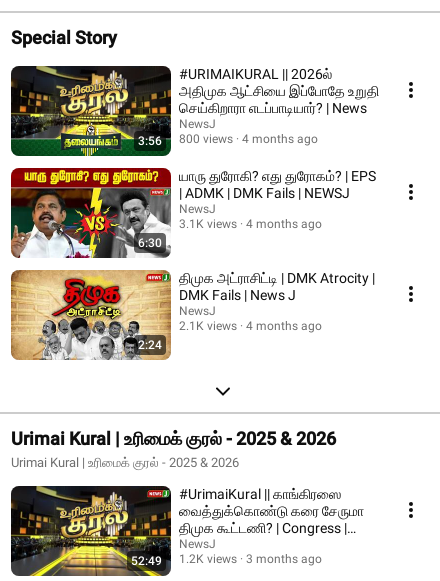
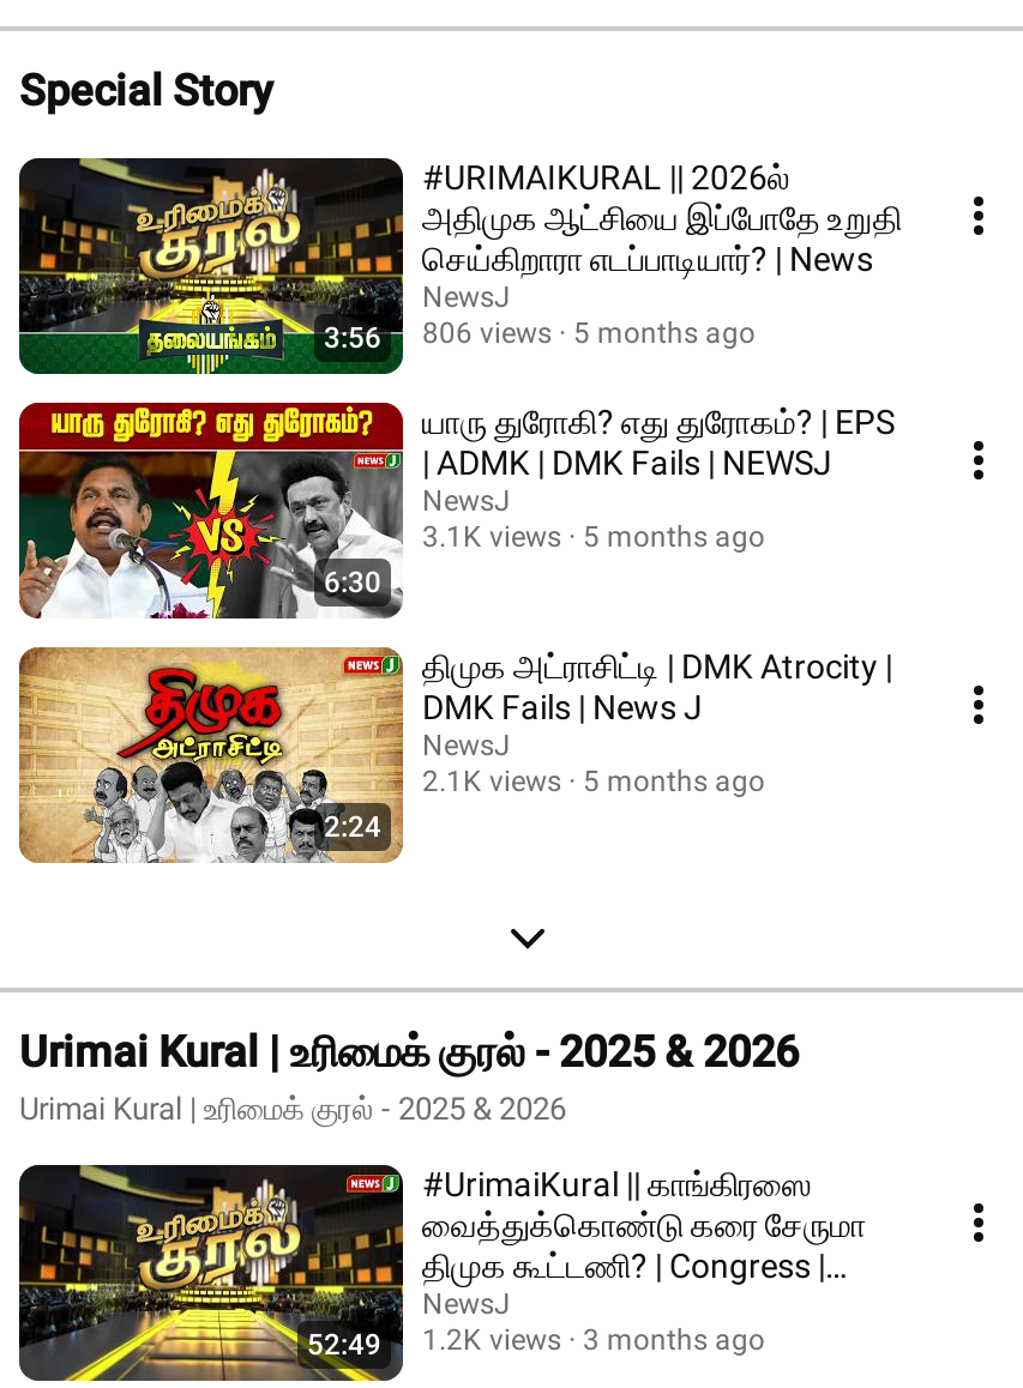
- 800 views
+ 806 views

- 4 months ago
+ 5 months ago

- 3.1K views 4 months ago
+ 3.1K views 5 months ago

- 2.1K views 4 months ago
+ 2.1K views 5 months ago
